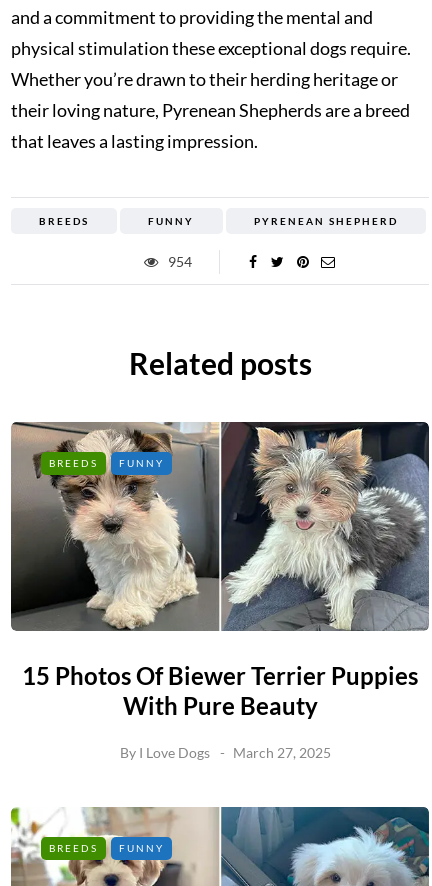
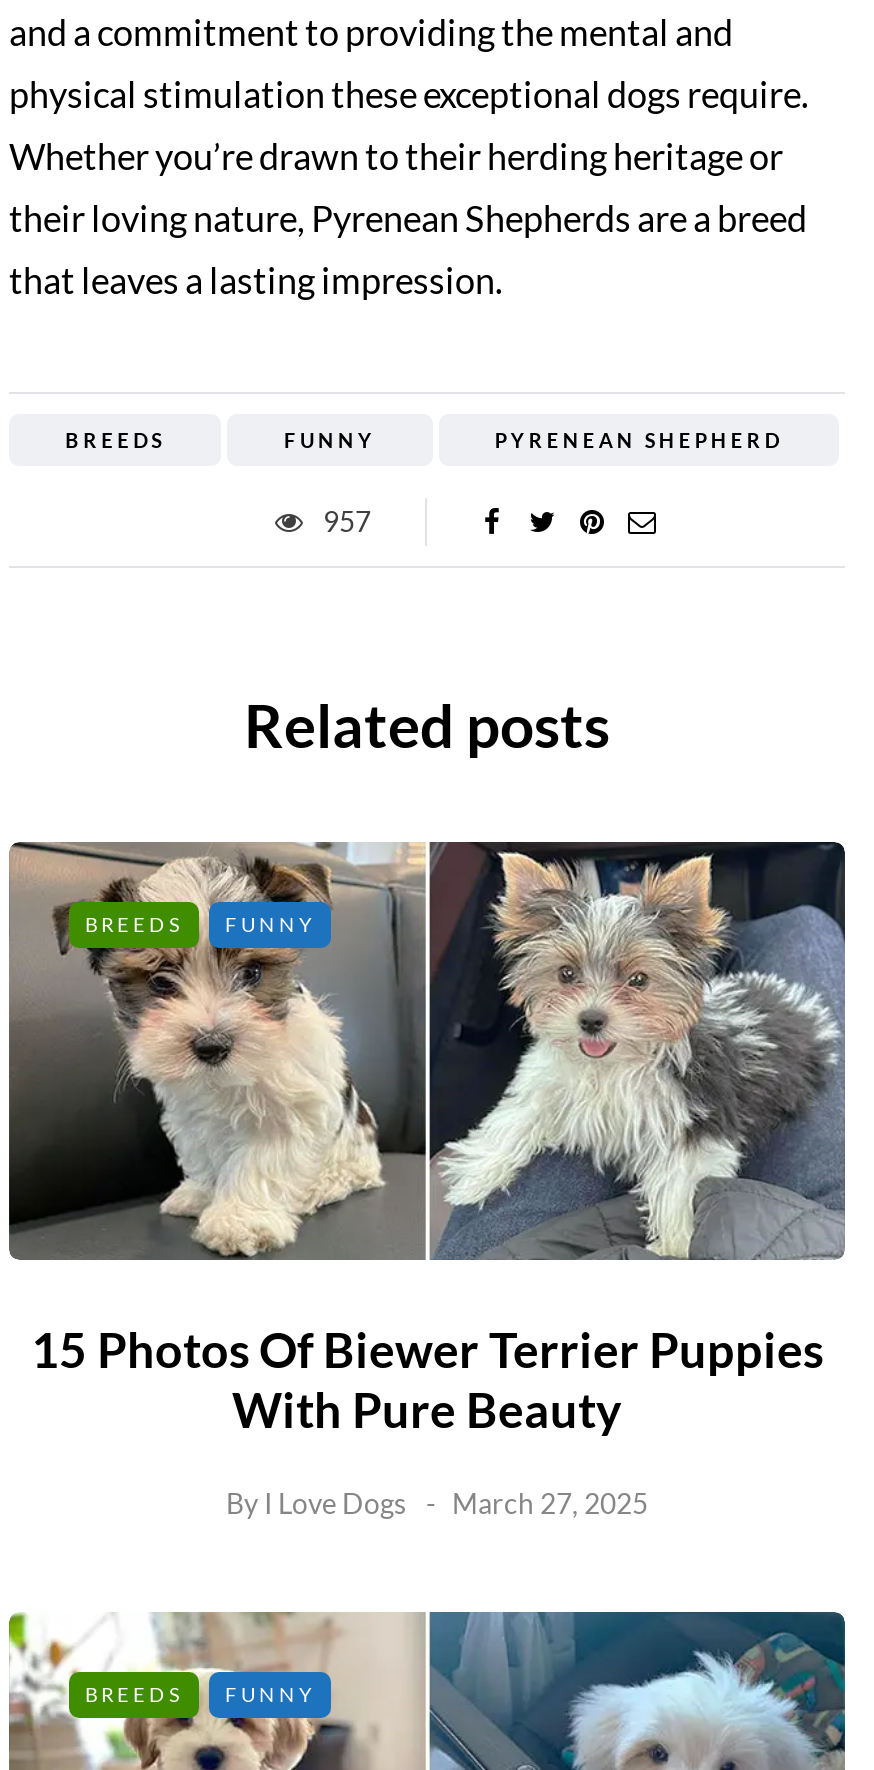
- 954
+ 957
